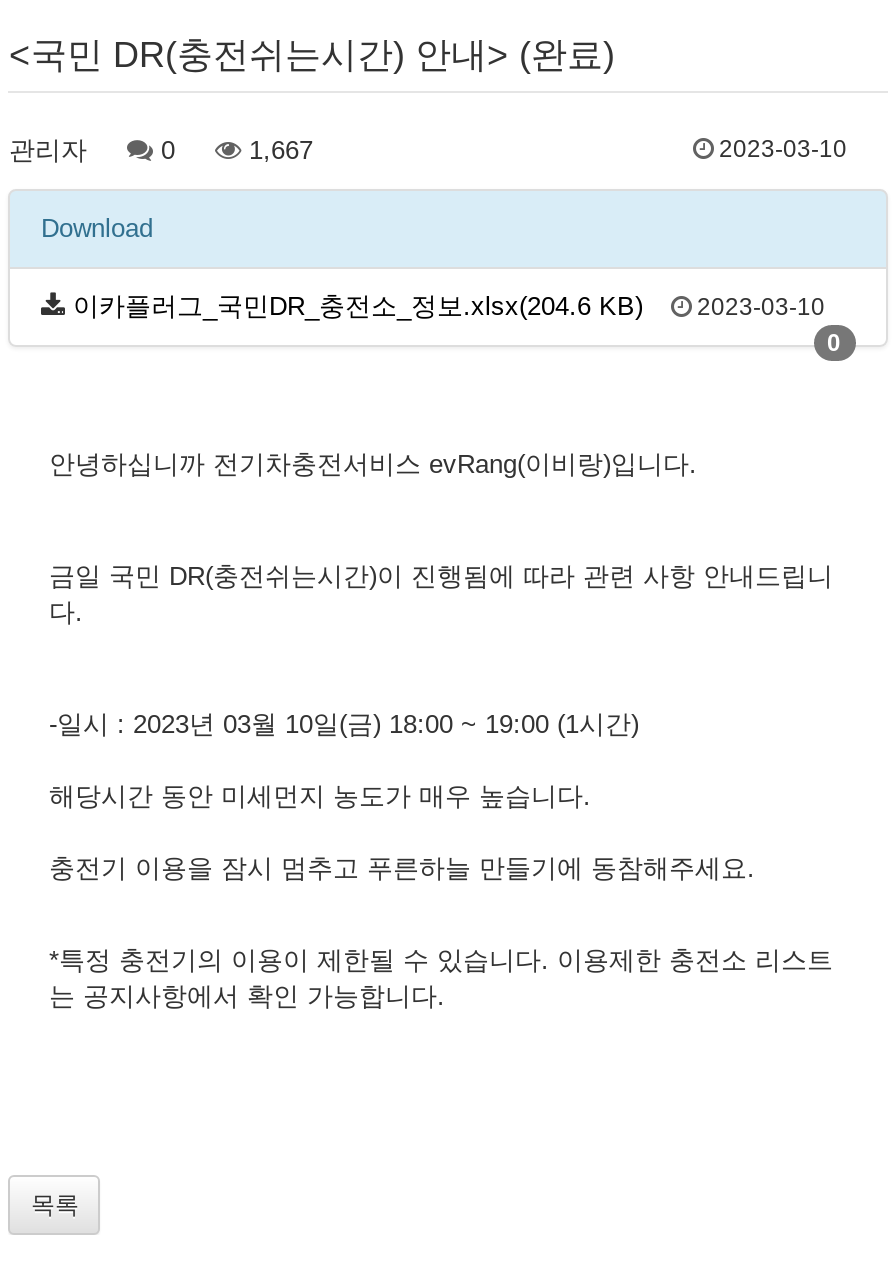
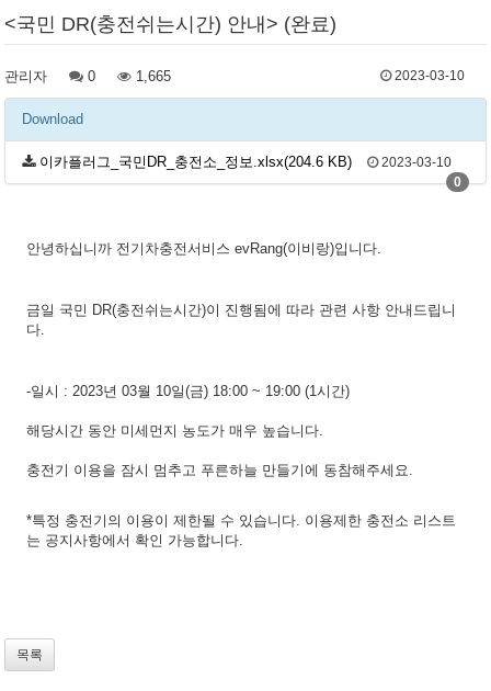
- 1,667
+ 1,665
